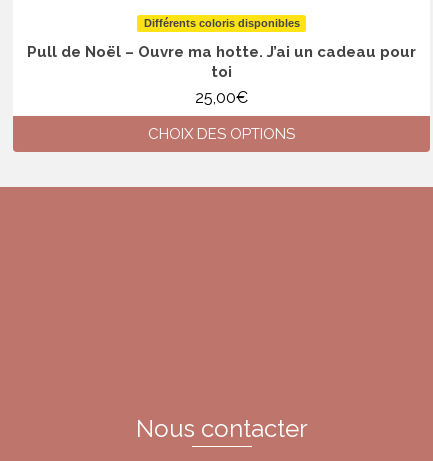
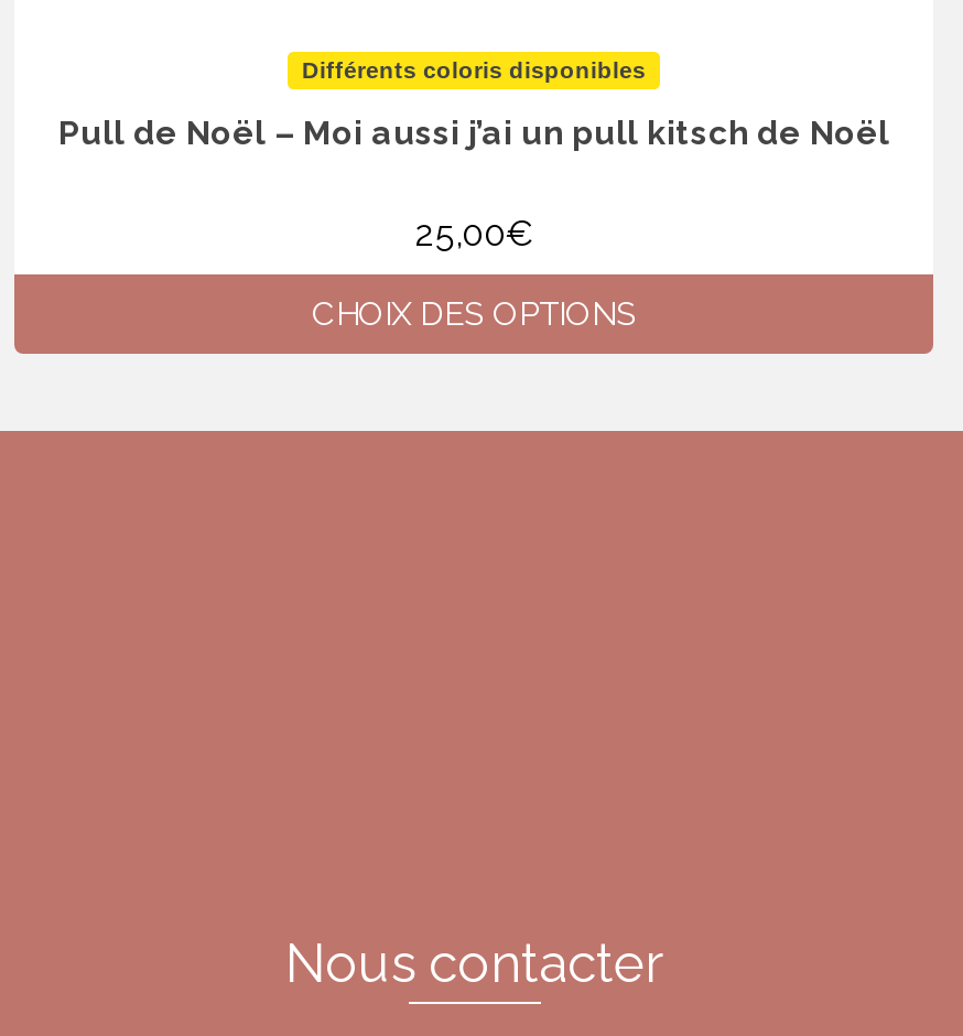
- Pull de Noël – Ouvre ma hotte. J’ai un cadeau pour
- toi
+ Pull de Noël – Moi aussi j’ai un pull kitsch de Noël
